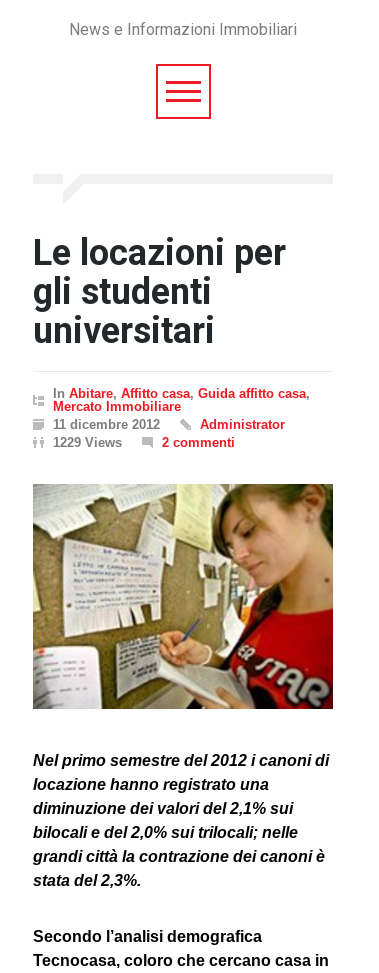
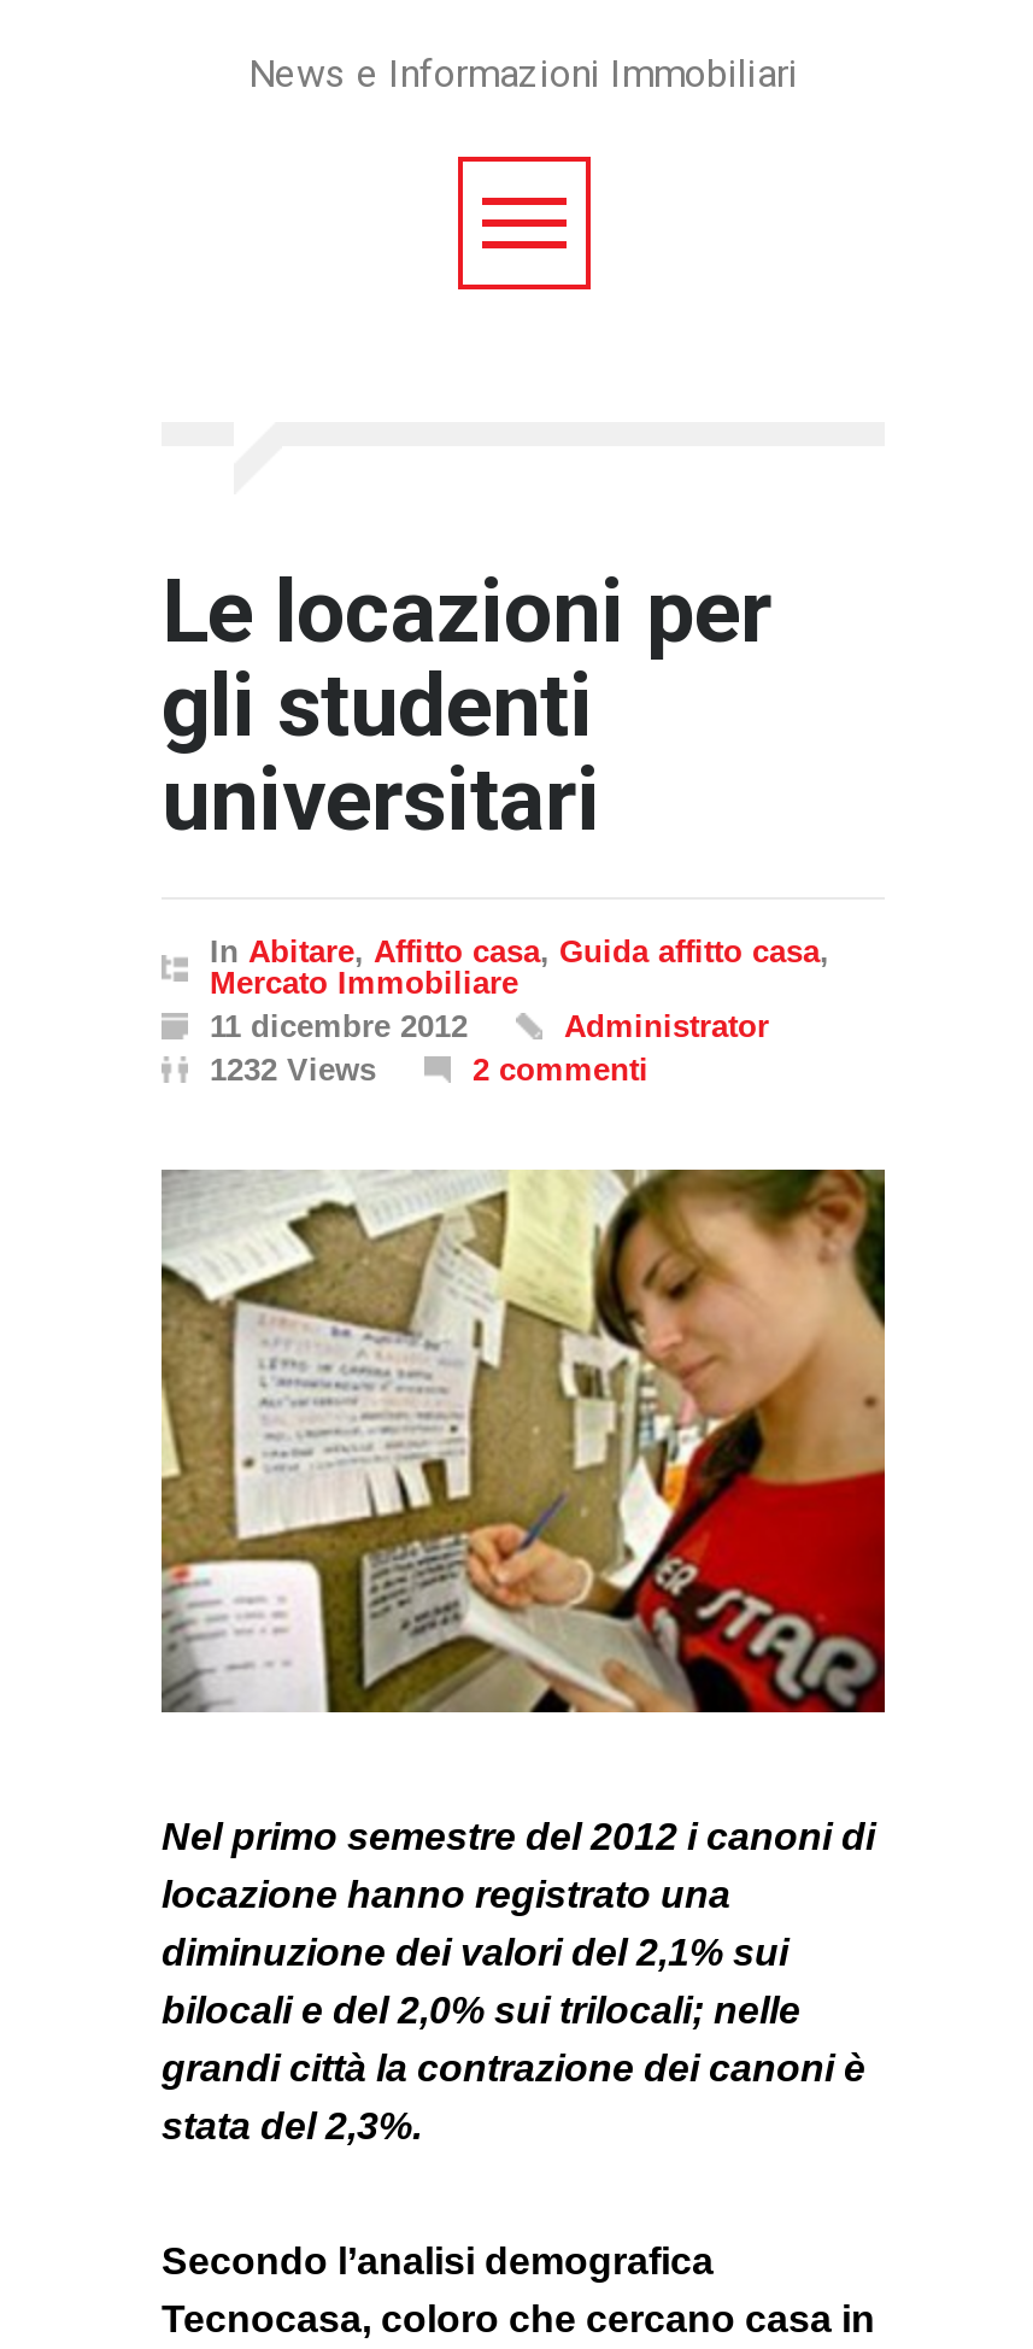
- 1229 Views
+ 1232 Views
